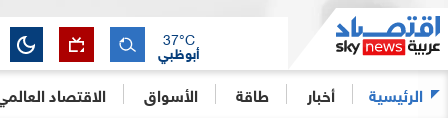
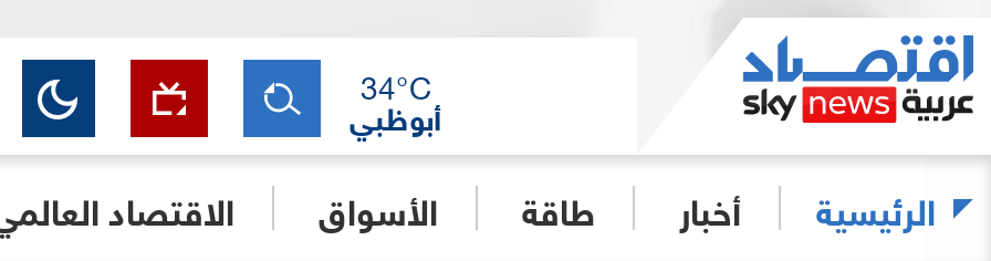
- 37°C
+ 34°C
